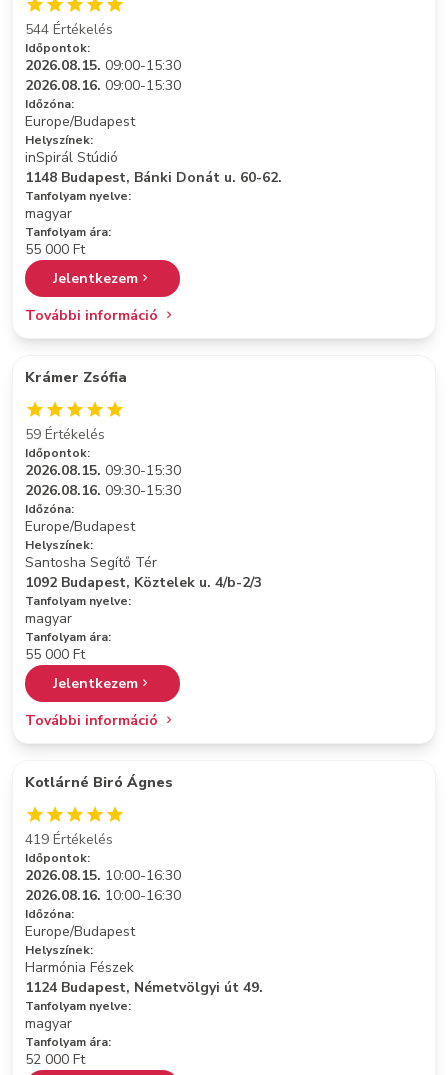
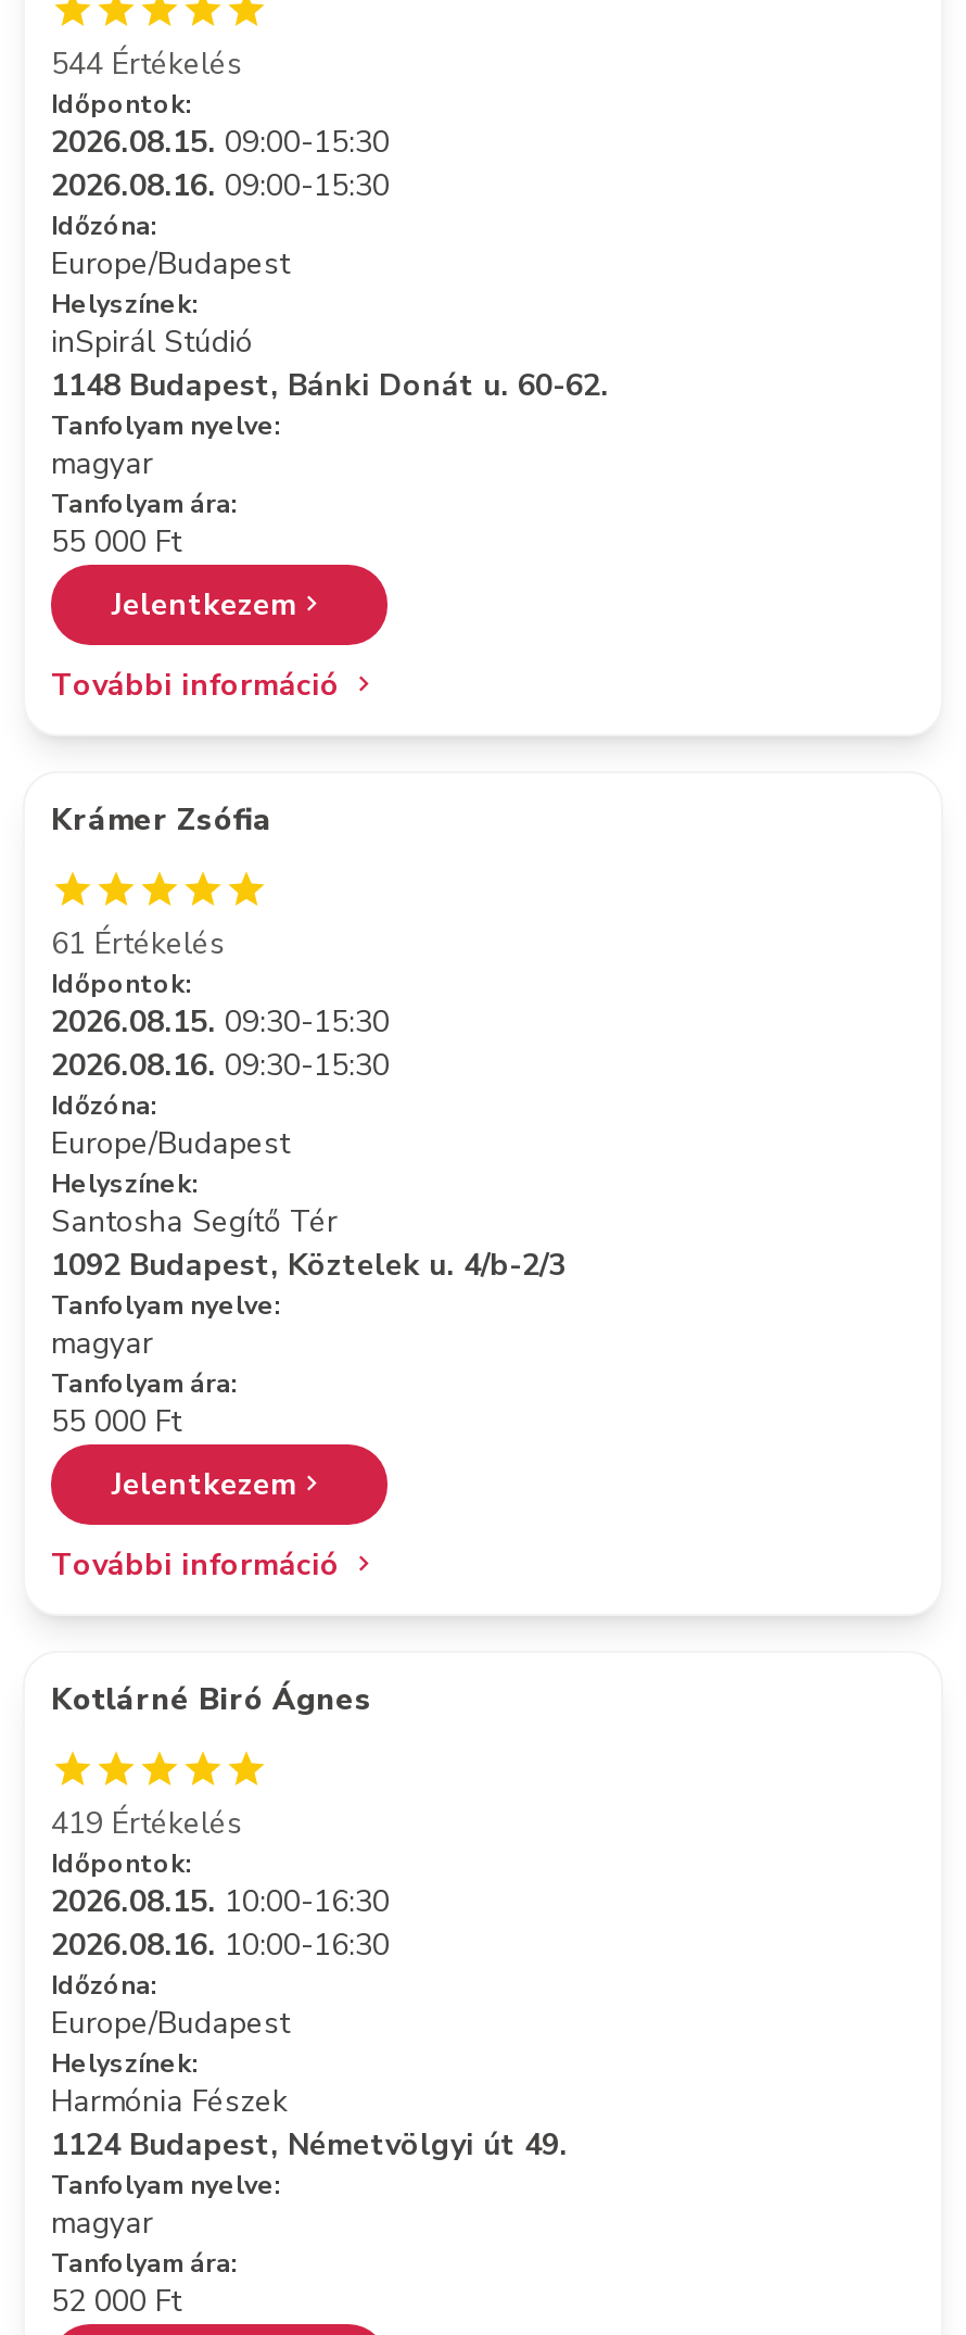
- 59 Értékelés
+ 61 Értékelés
